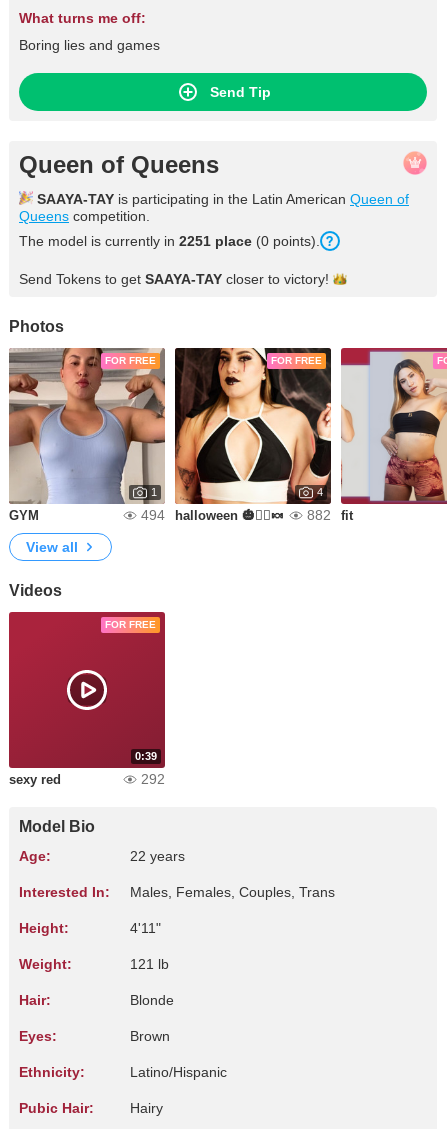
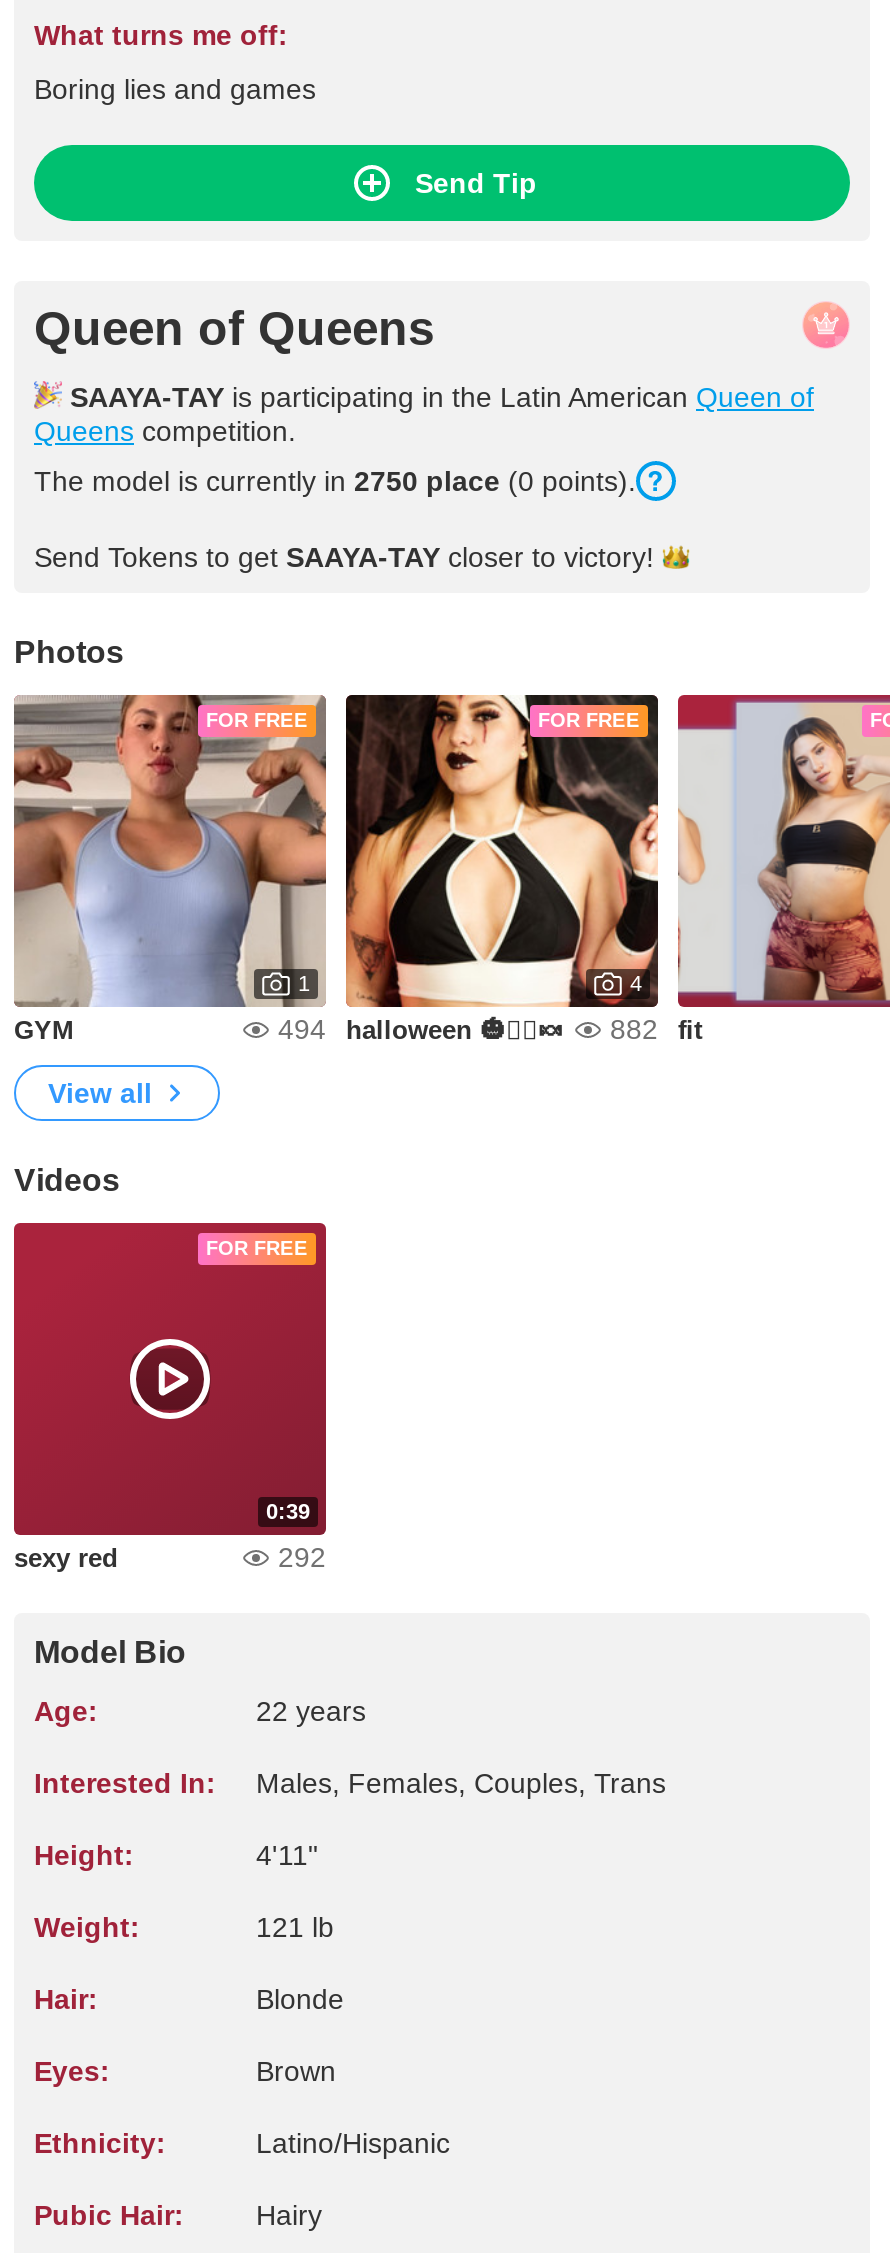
- The model is currently in 2251 place (0 points).
+ The model is currently in 2750 place (0 points).
